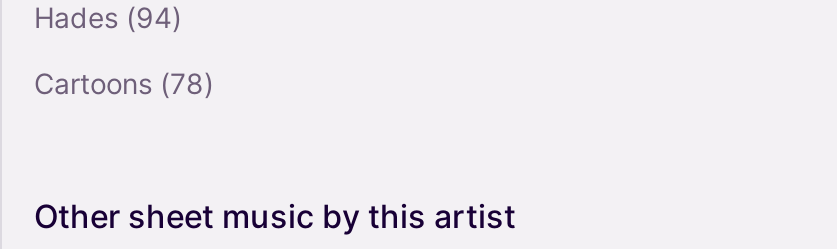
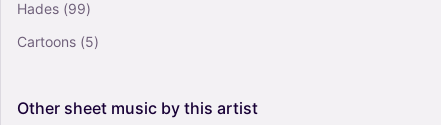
- Hades (94)
+ Hades (99)

- Cartoons (78)
+ Cartoons (5)
